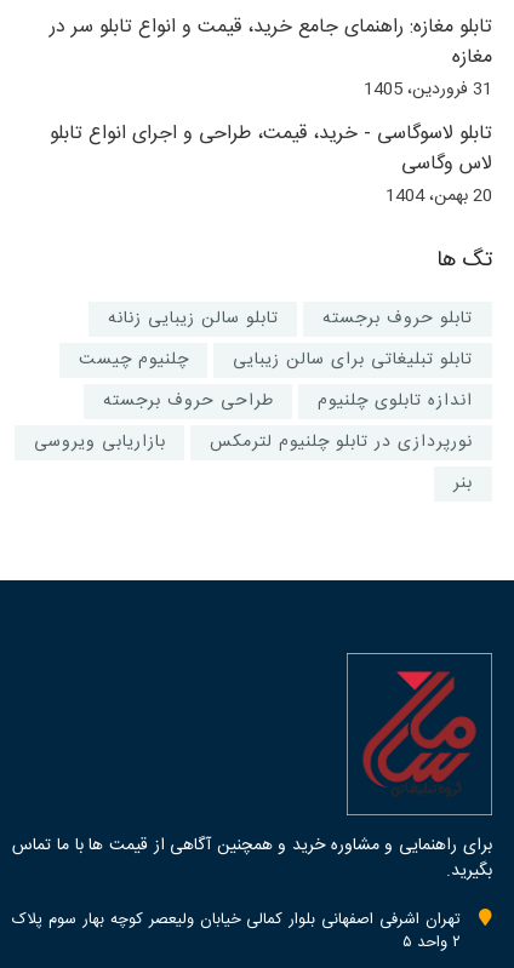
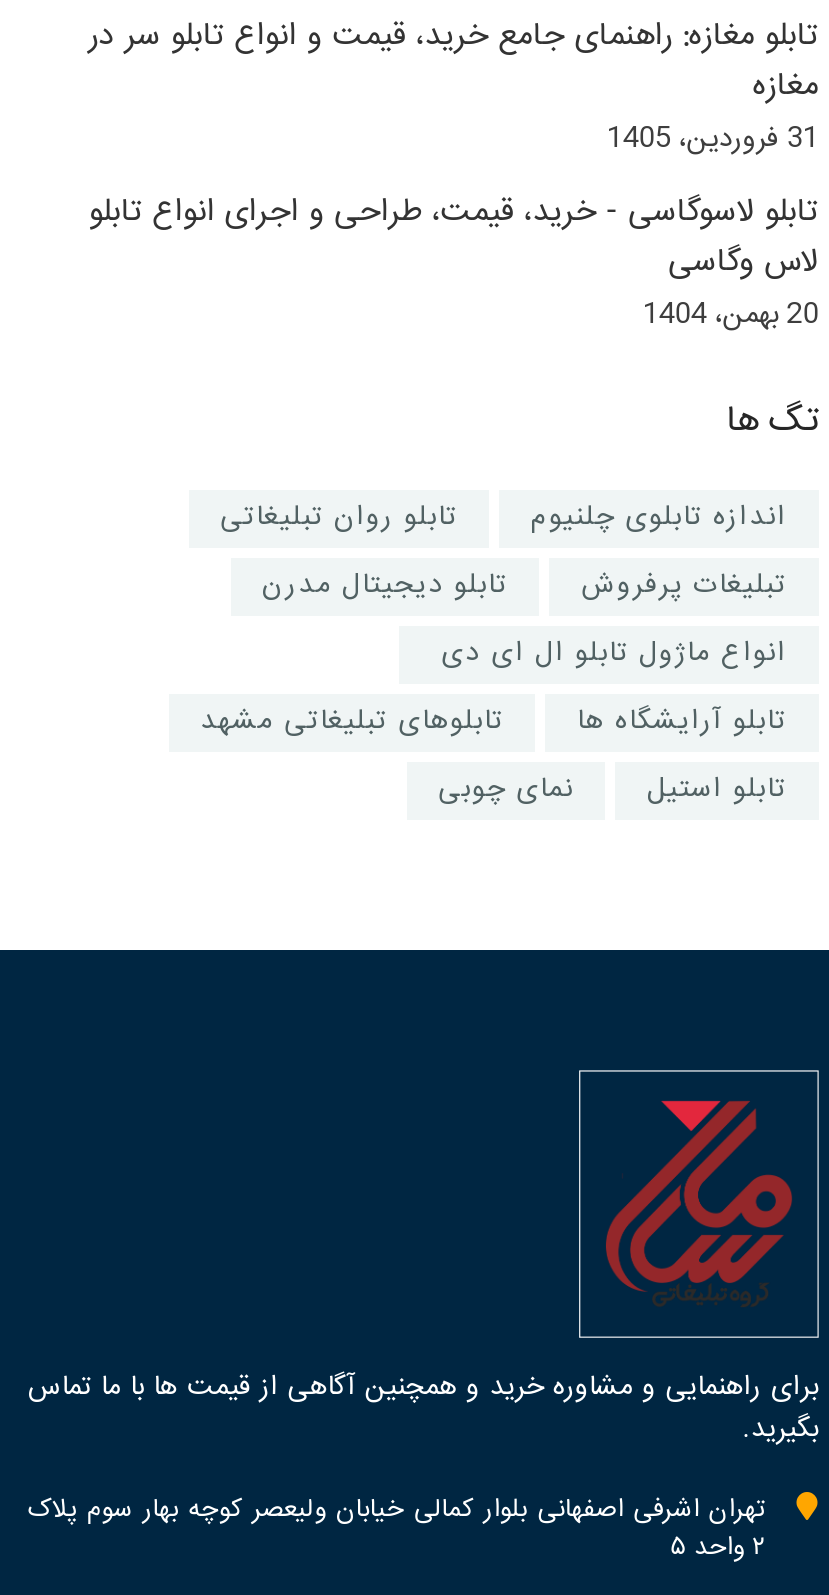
- تابلو سالن زیبایی زنانه
- تابلو حروف برجسته
- چلنیوم چیست
- تابلو تبلیغاتی برای سالن زیبایی
- طراحی حروف برجسته
+ تابلو روان تبلیغاتی

moved up: اندازه تابلوی چلنیوم

- بازاریابی ویروسی
- نورپردازی در تابلو چلنیوم لترمکس
- بنر
+ تابلو دیجیتال مدرن
+ تبلیغات پرفروش
+ انواع ماژول تابلو ال ای دی
+ تابلوهای تبلیغاتی مشهد
+ تابلو آرایشگاه ها
+ نمای چوبی
+ تابلو استیل
